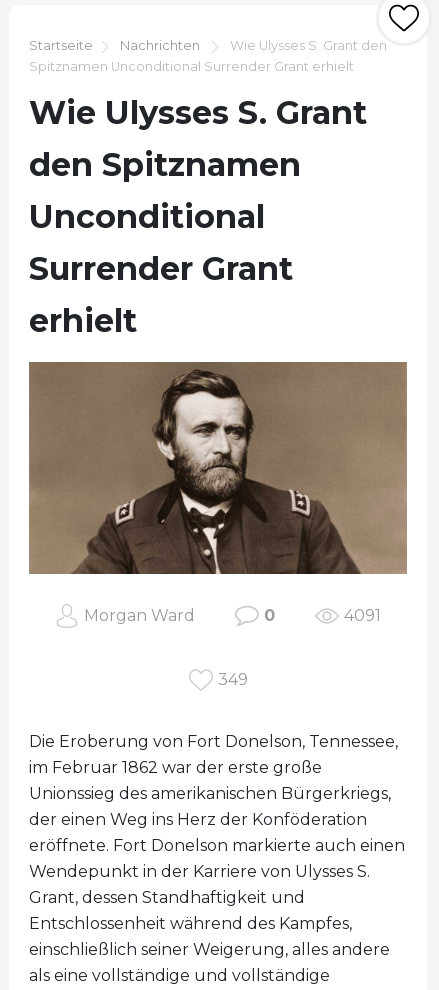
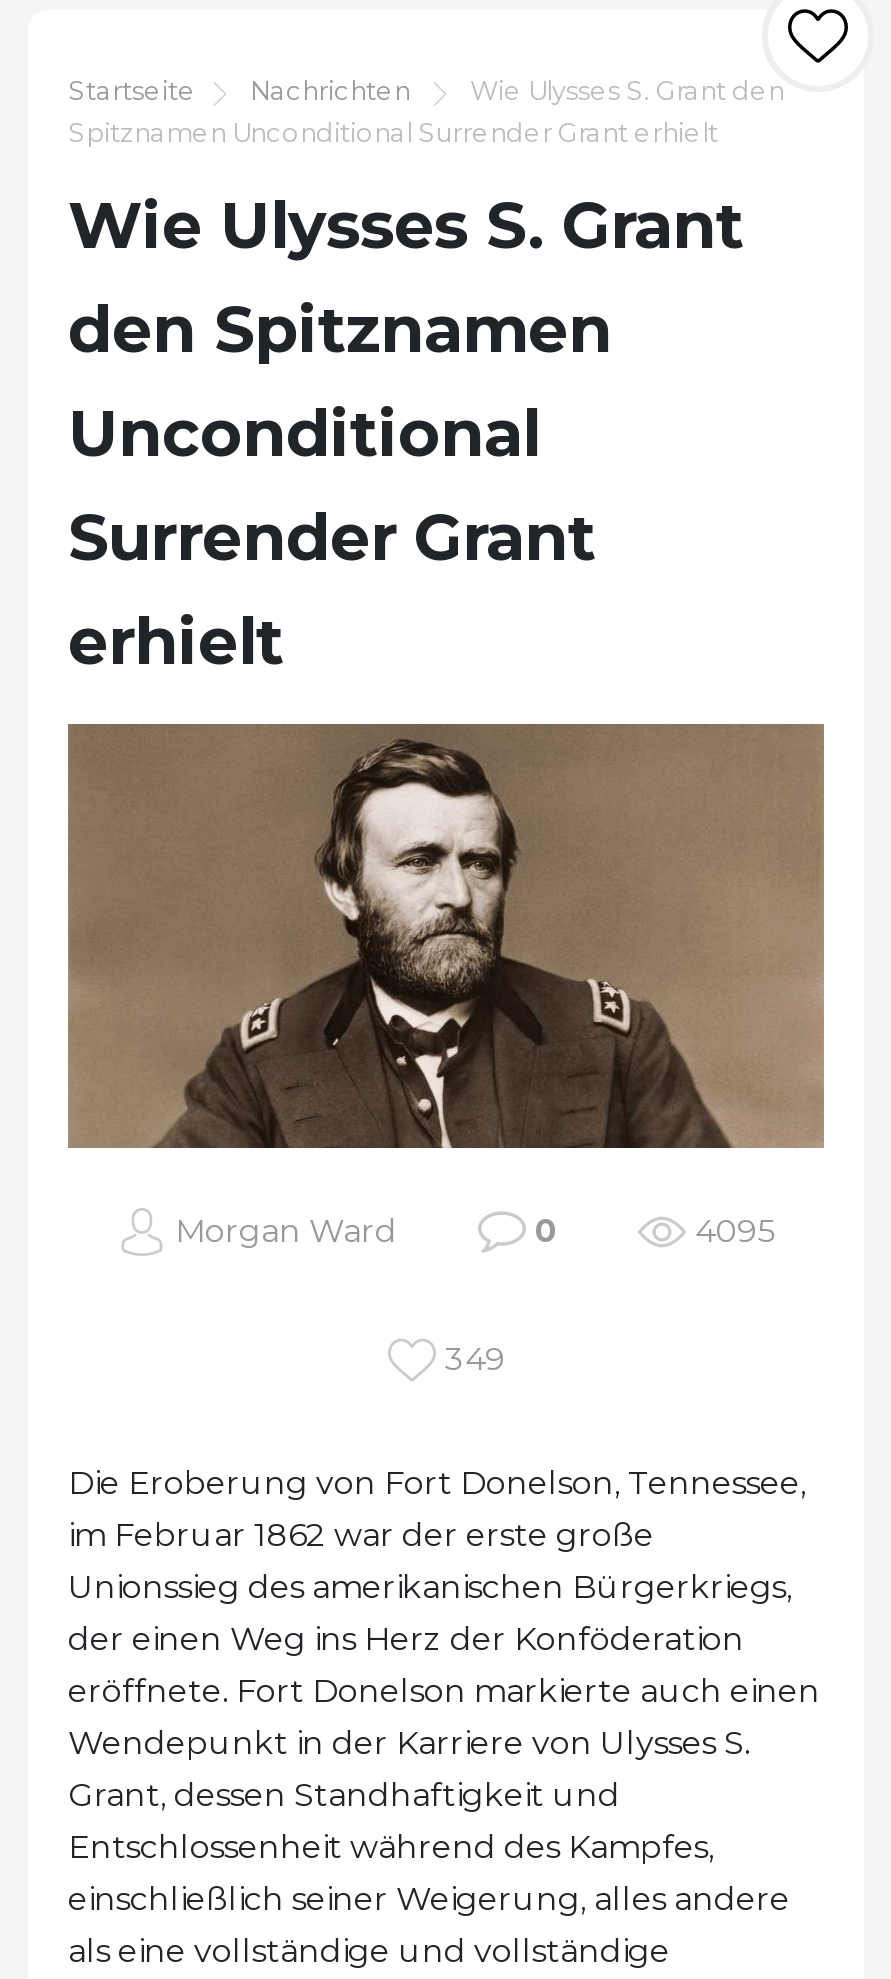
- 4091
+ 4095
